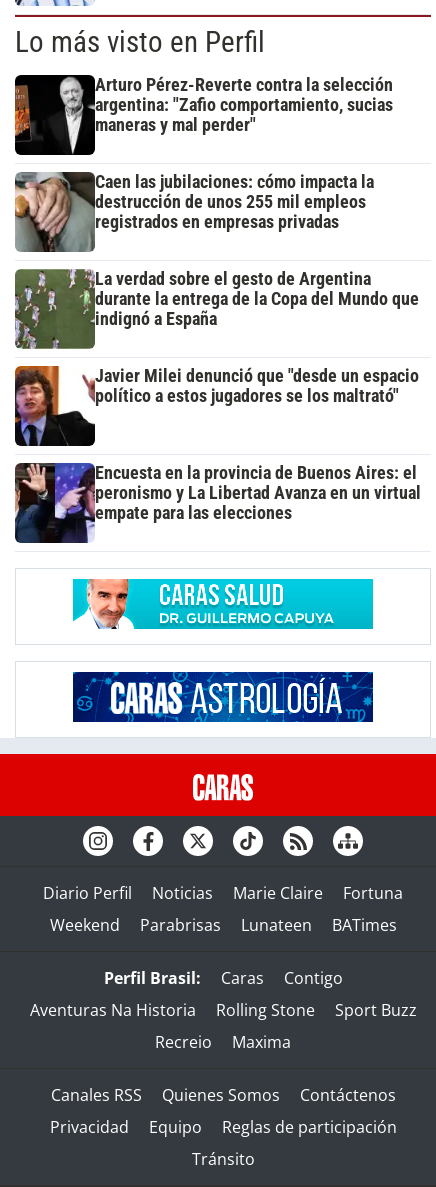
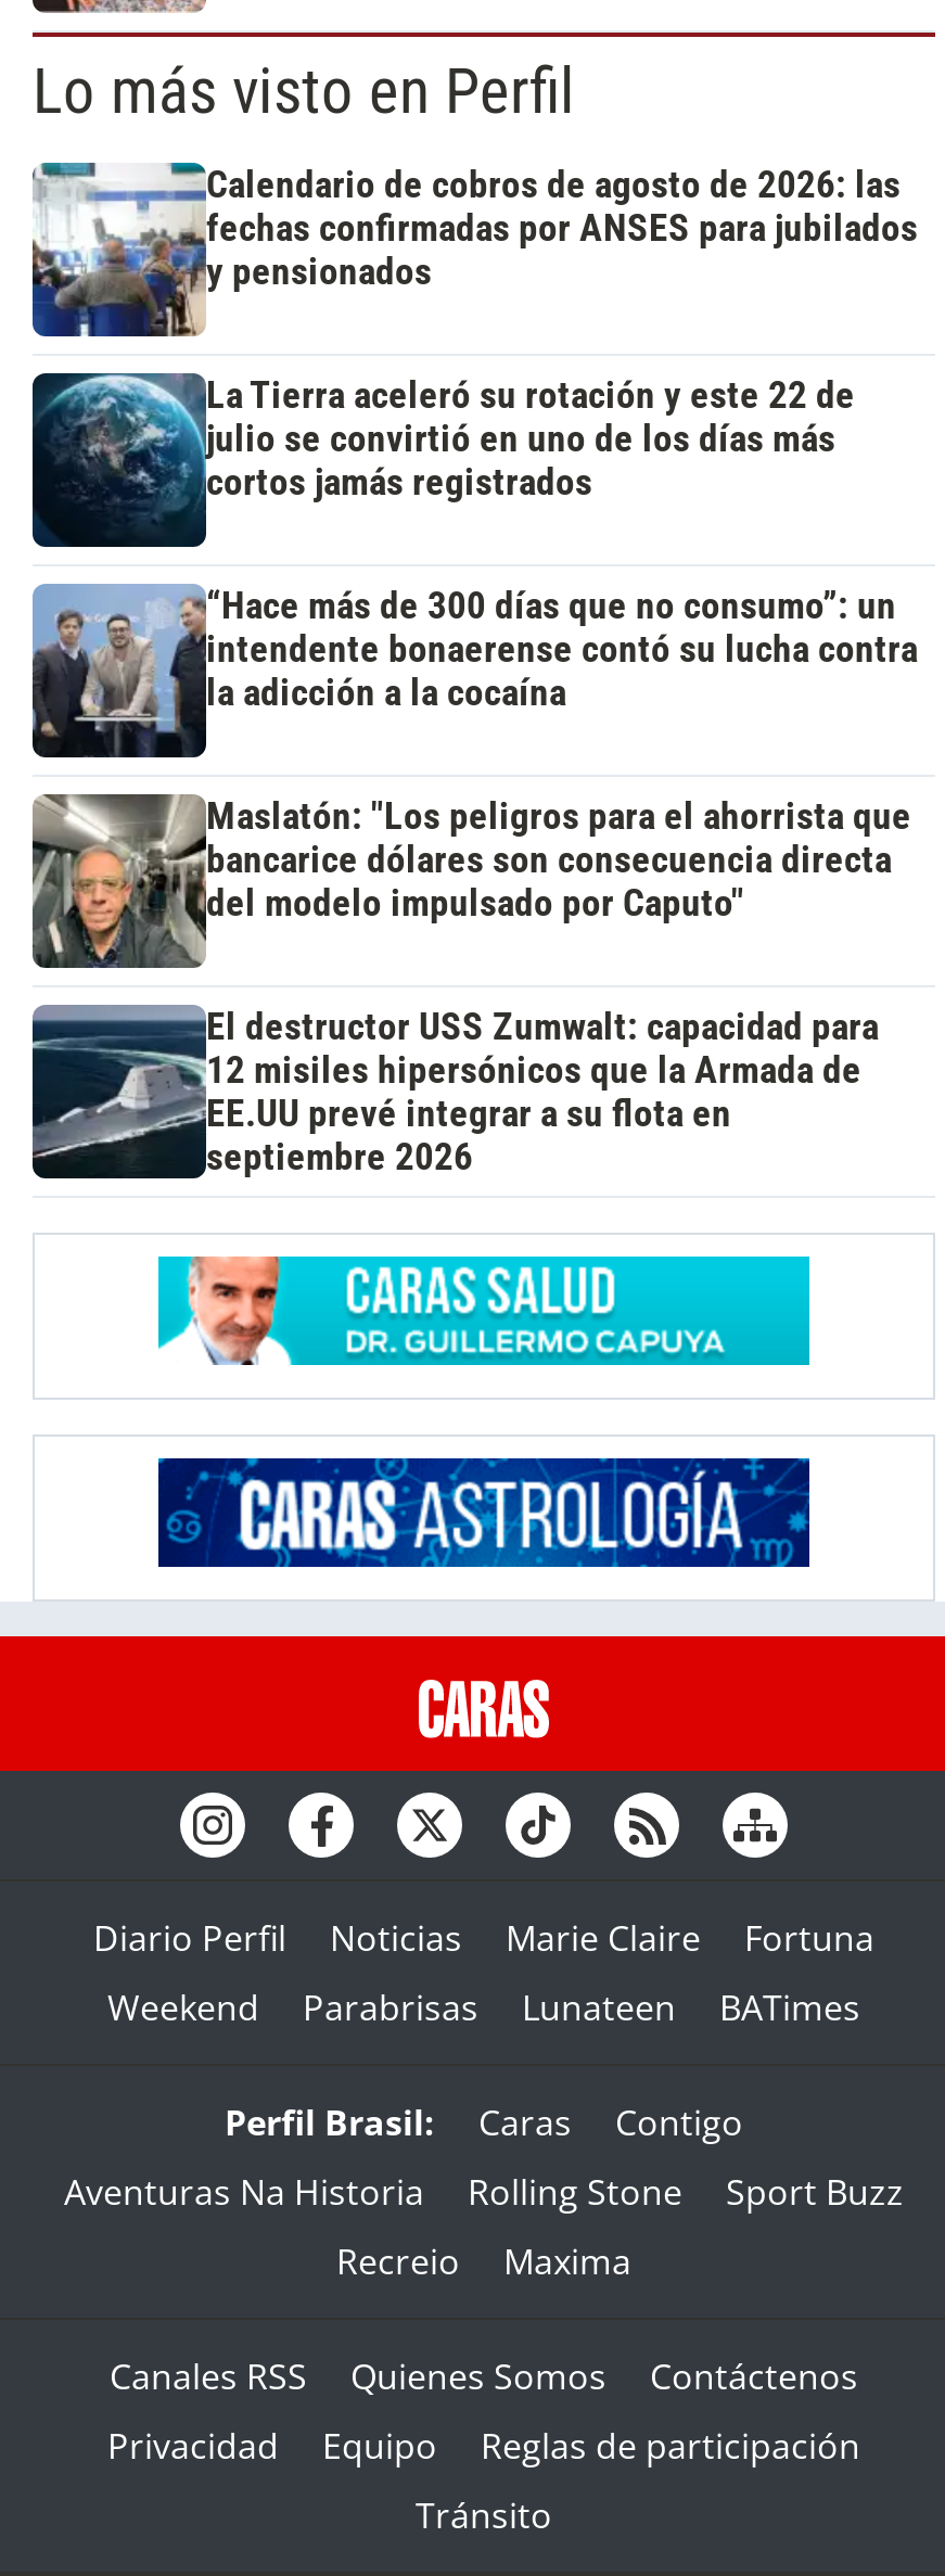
- [image]
- Arturo Pérez-Reverte contra la selección
- argentina: "Zafio comportamiento, sucias
- maneras y mal perder"
+ [image]
+ Calendario de cobros de agosto de 2026: las
+ fechas confirmadas por ANSES para jubilados
+ y pensionados

- [image]
- Caen las jubilaciones: cómo impacta la
- destrucción de unos 255 mil empleos
- registrados en empresas privadas
+ [image]
+ La Tierra aceleró su rotación y este 22 de
+ julio se convirtió en uno de los días más
+ cortos jamás registrados

- [image]
- La verdad sobre el gesto de Argentina
- durante la entrega de la Copa del Mundo que
- indignó a España
+ [image]
+ “Hace más de 300 días que no consumo”: un
+ intendente bonaerense contó su lucha contra
+ la adicción a la cocaína

- [image]
- Javier Milei denunció que "desde un espacio
- político a estos jugadores se los maltrató"
+ [image]
+ Maslatón: "Los peligros para el ahorrista que
+ bancarice dólares son consecuencia directa
+ del modelo impulsado por Caputo"

- [image]
- Encuesta en la provincia de Buenos Aires: el
- peronismo y La Libertad Avanza en un virtual
- empate para las elecciones
+ [image]
+ El destructor USS Zumwalt: capacidad para
+ 12 misiles hipersónicos que la Armada de
+ EE.UU prevé integrar a su flota en
+ septiembre 2026
